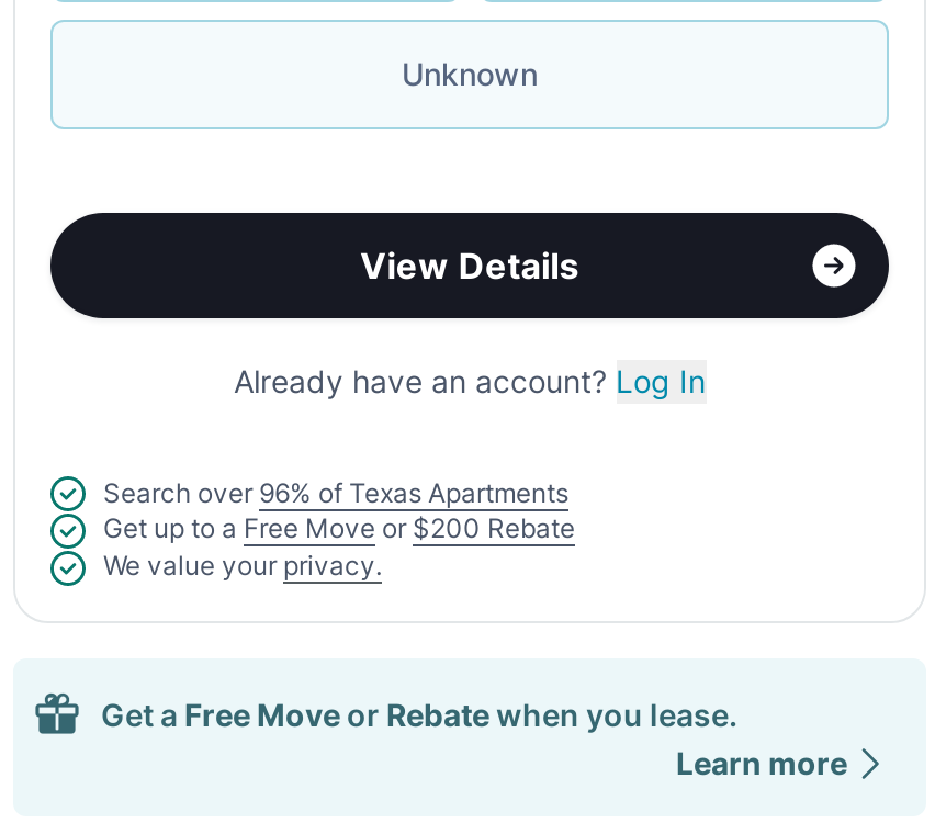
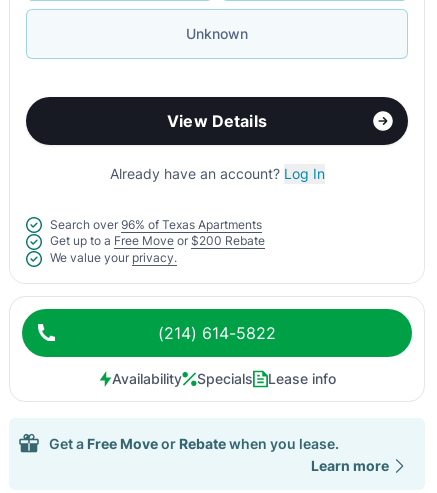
+ (214) 614-5822
+ Availability
+ Specials
+ Lease info
